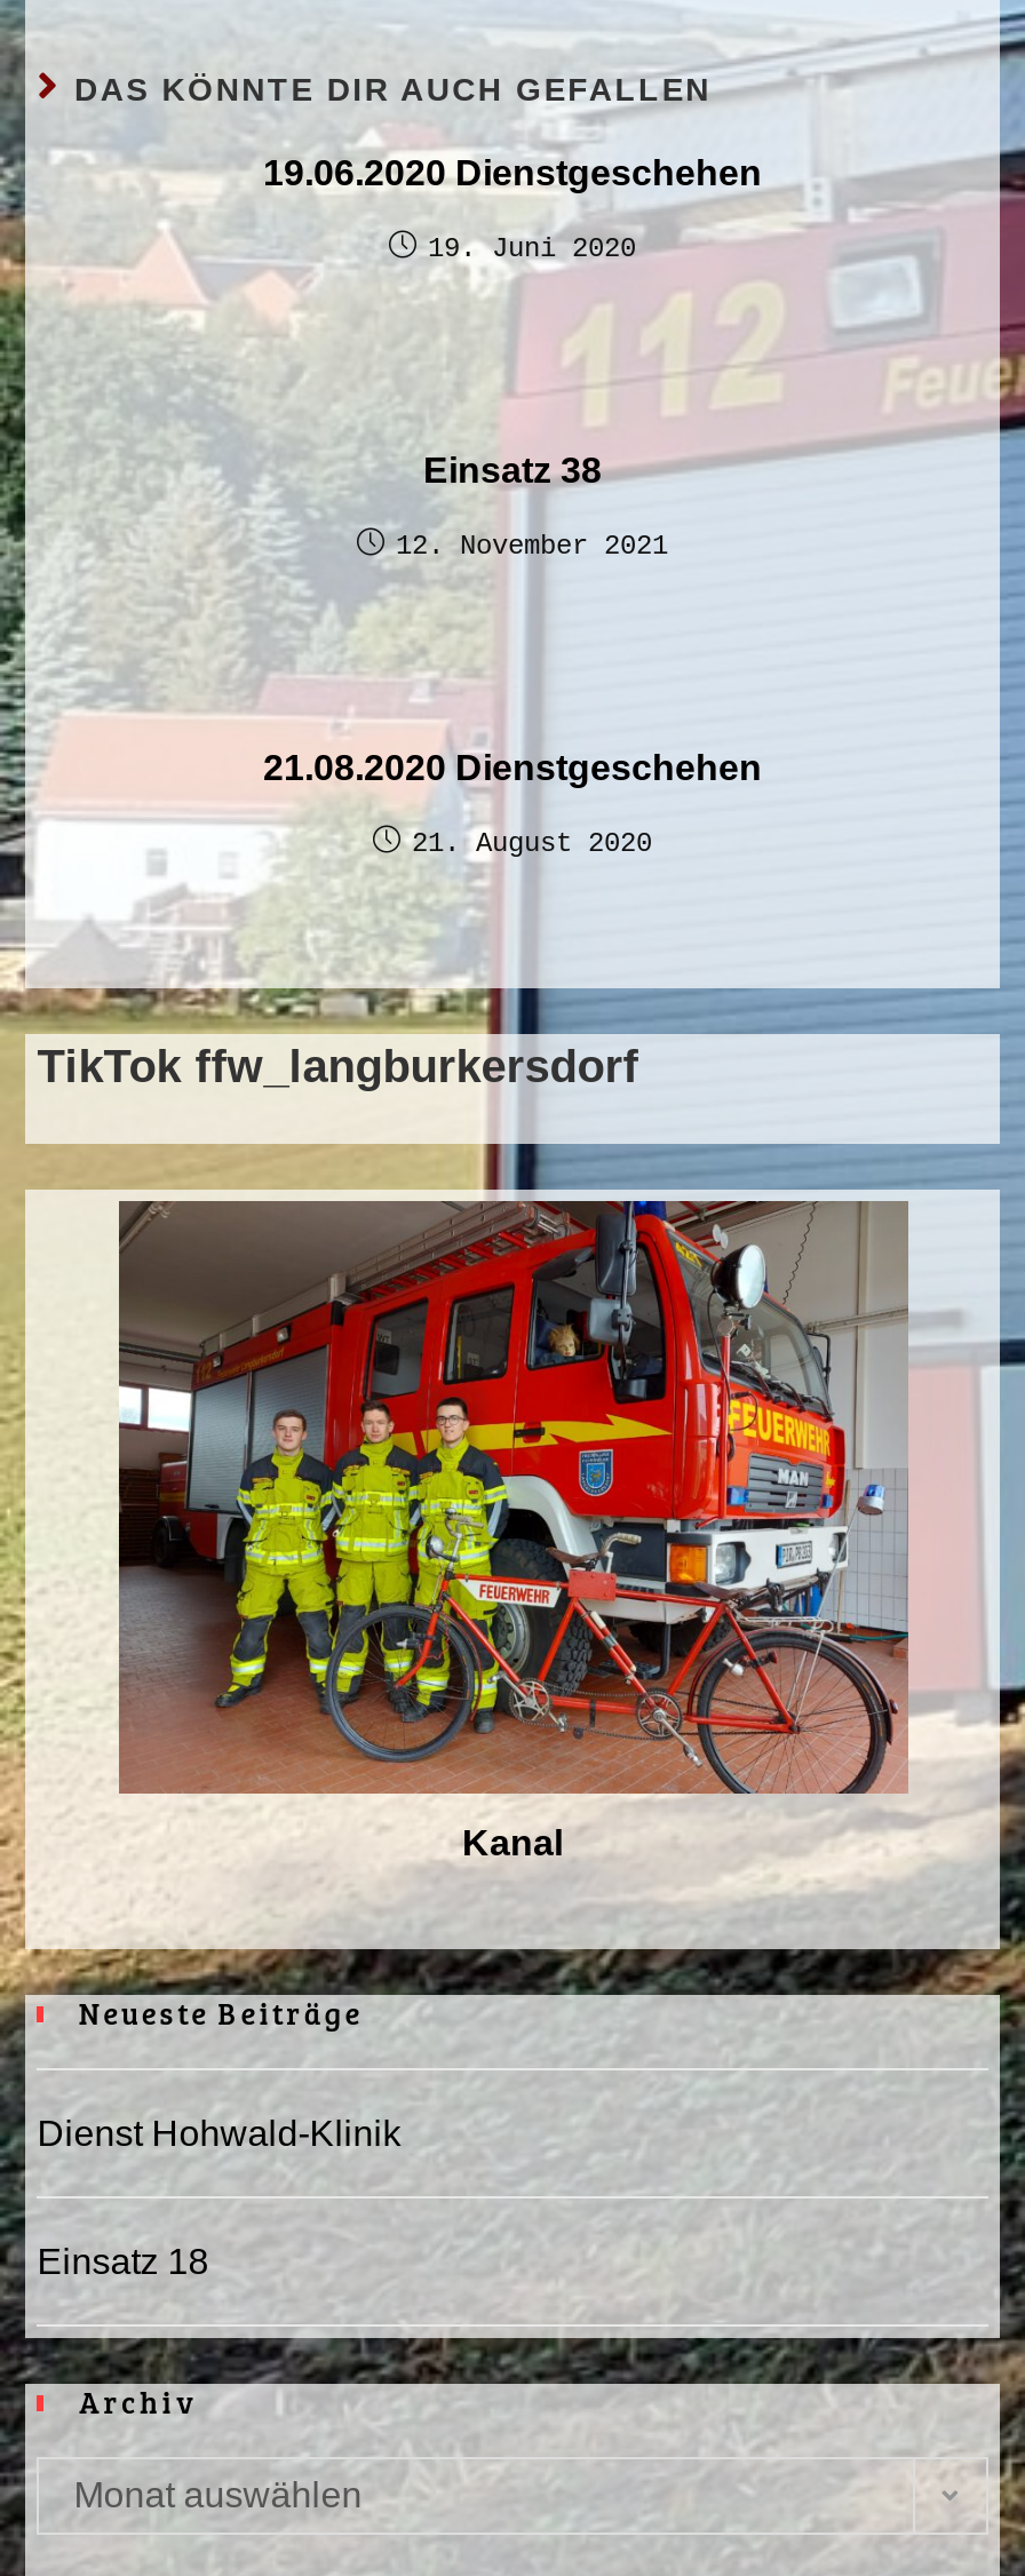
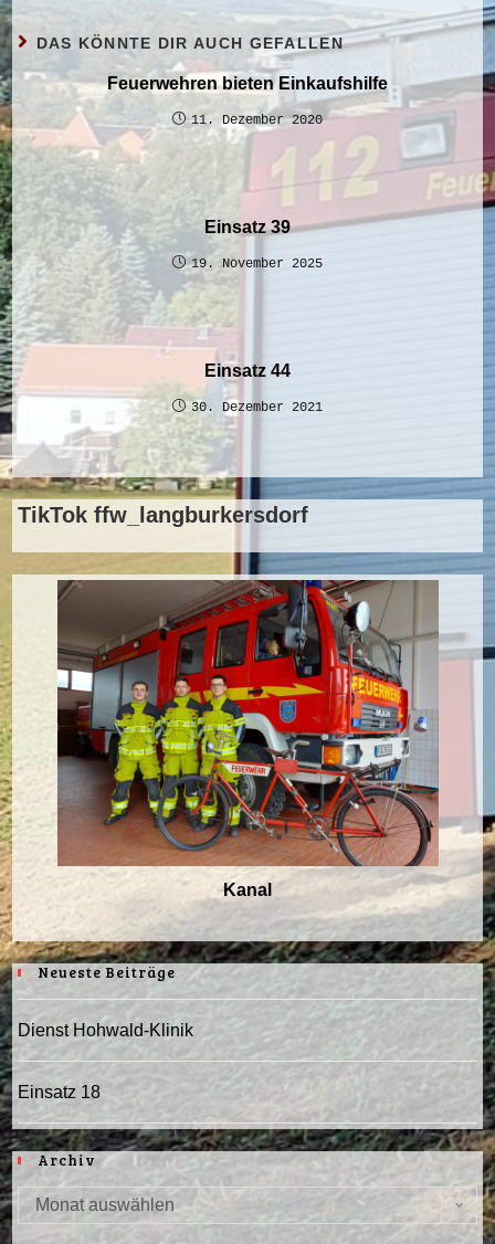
- 19.06.2020 Dienstgeschehen
+ Feuerwehren bieten Einkaufshilfe

- 19. Juni 2020
+ 11. Dezember 2020

- Einsatz 38
+ Einsatz 39

- 12. November 2021
+ 19. November 2025

- 21.08.2020 Dienstgeschehen
+ Einsatz 44

- 21. August 2020
+ 30. Dezember 2021
